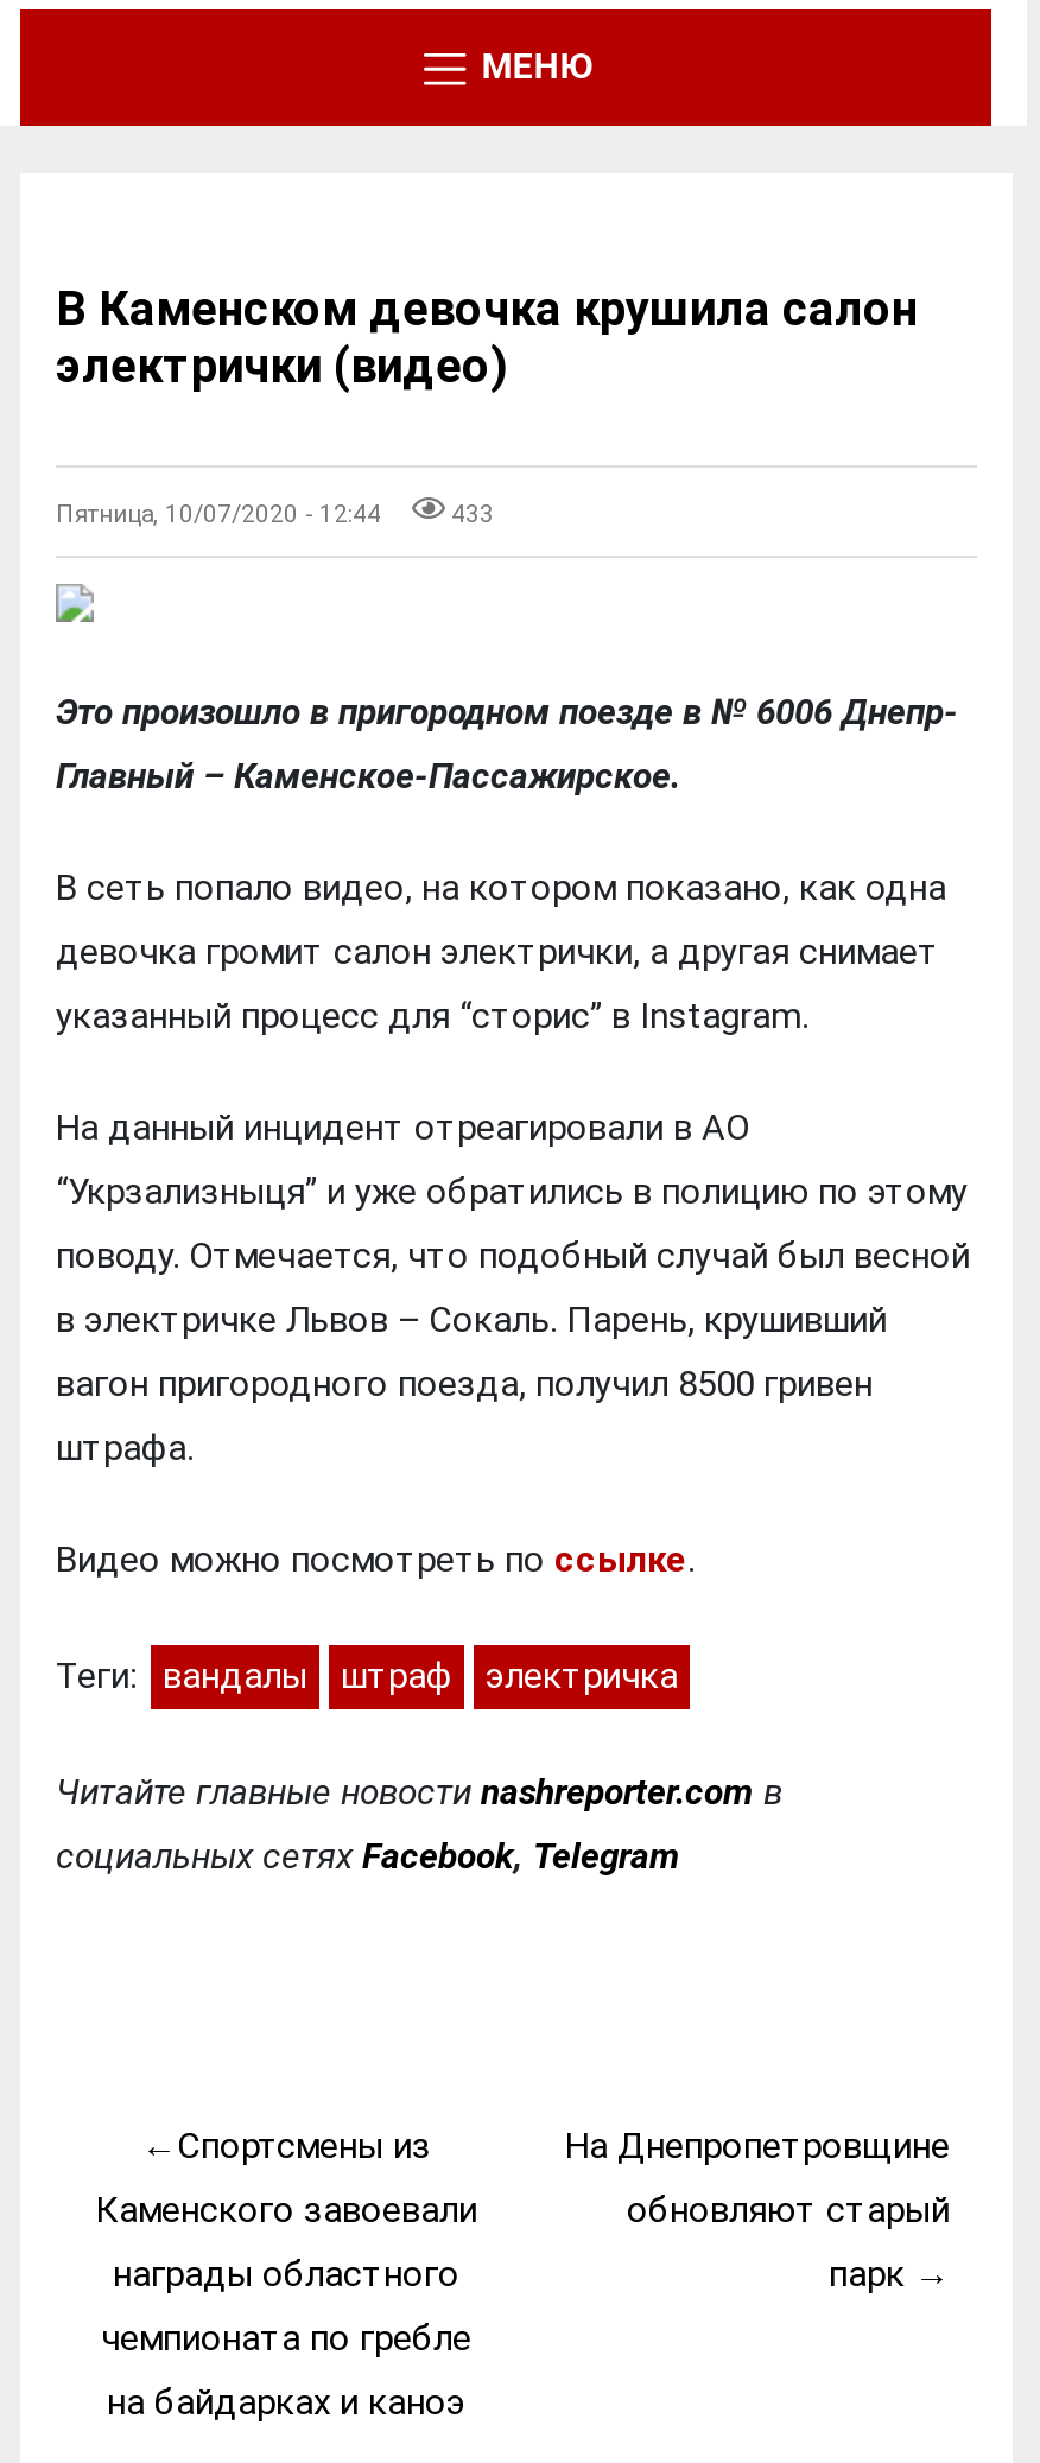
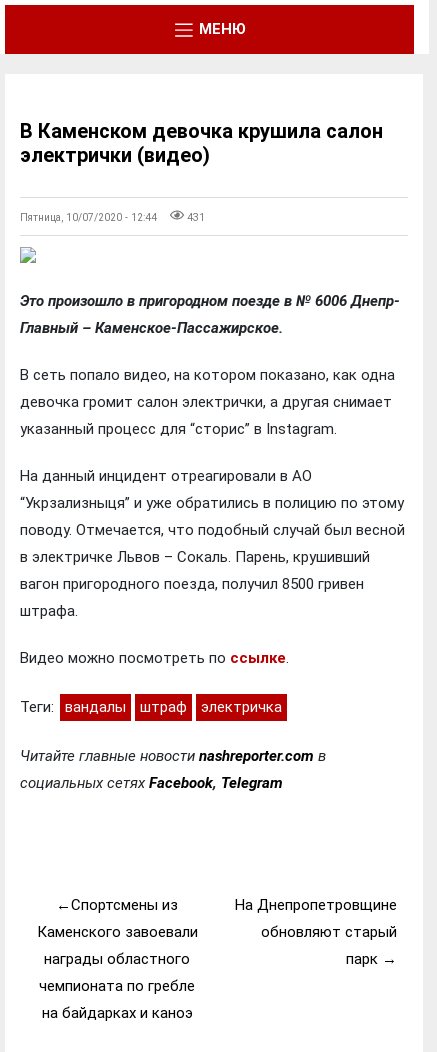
- 433
+ 431
